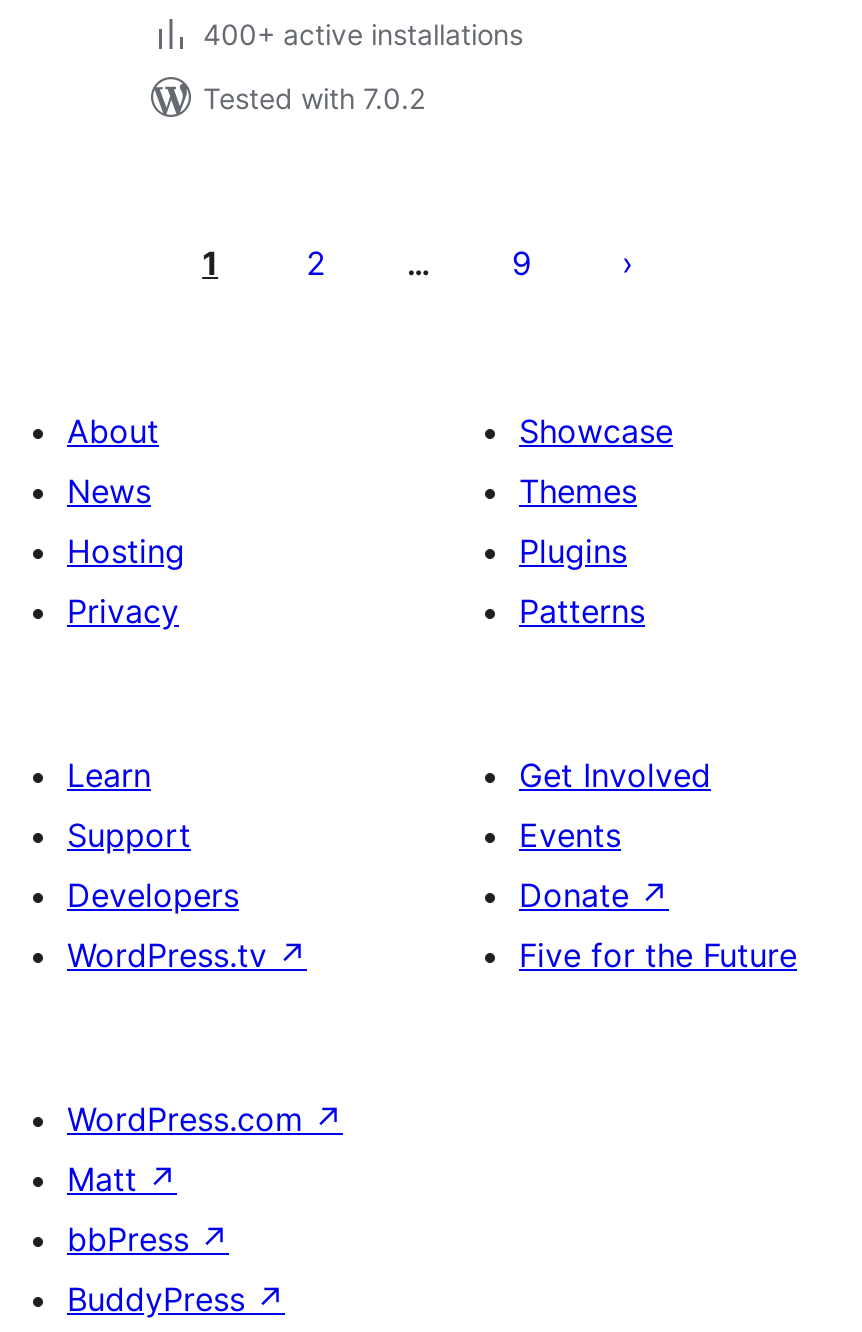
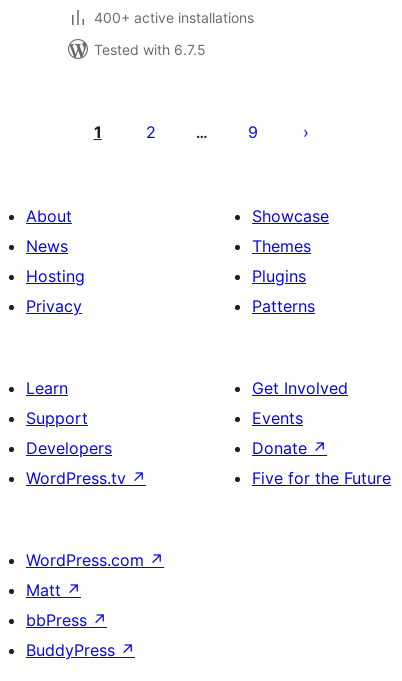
- Tested with 7.0.2
+ Tested with 6.7.5
